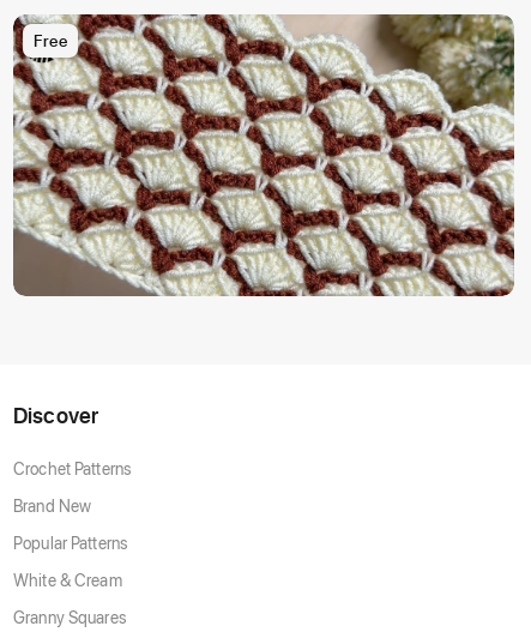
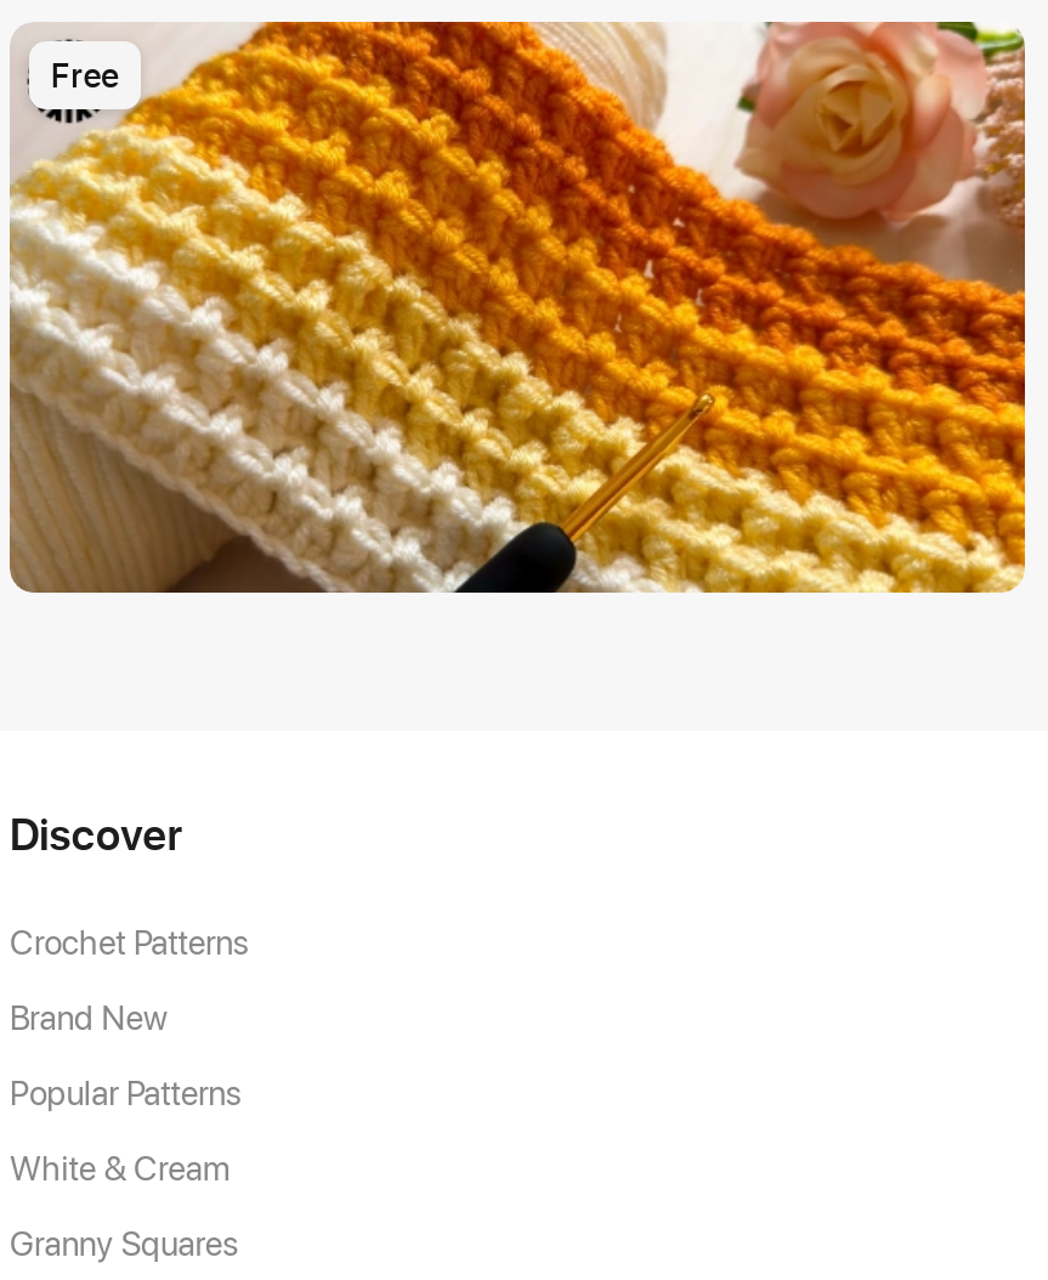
- [image]
+ [image]
